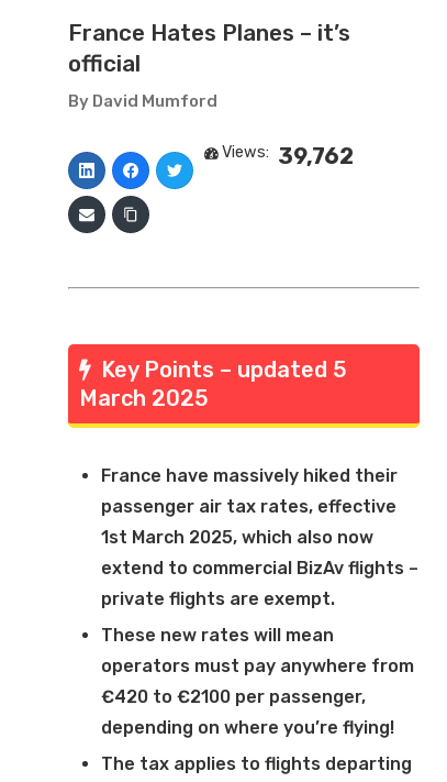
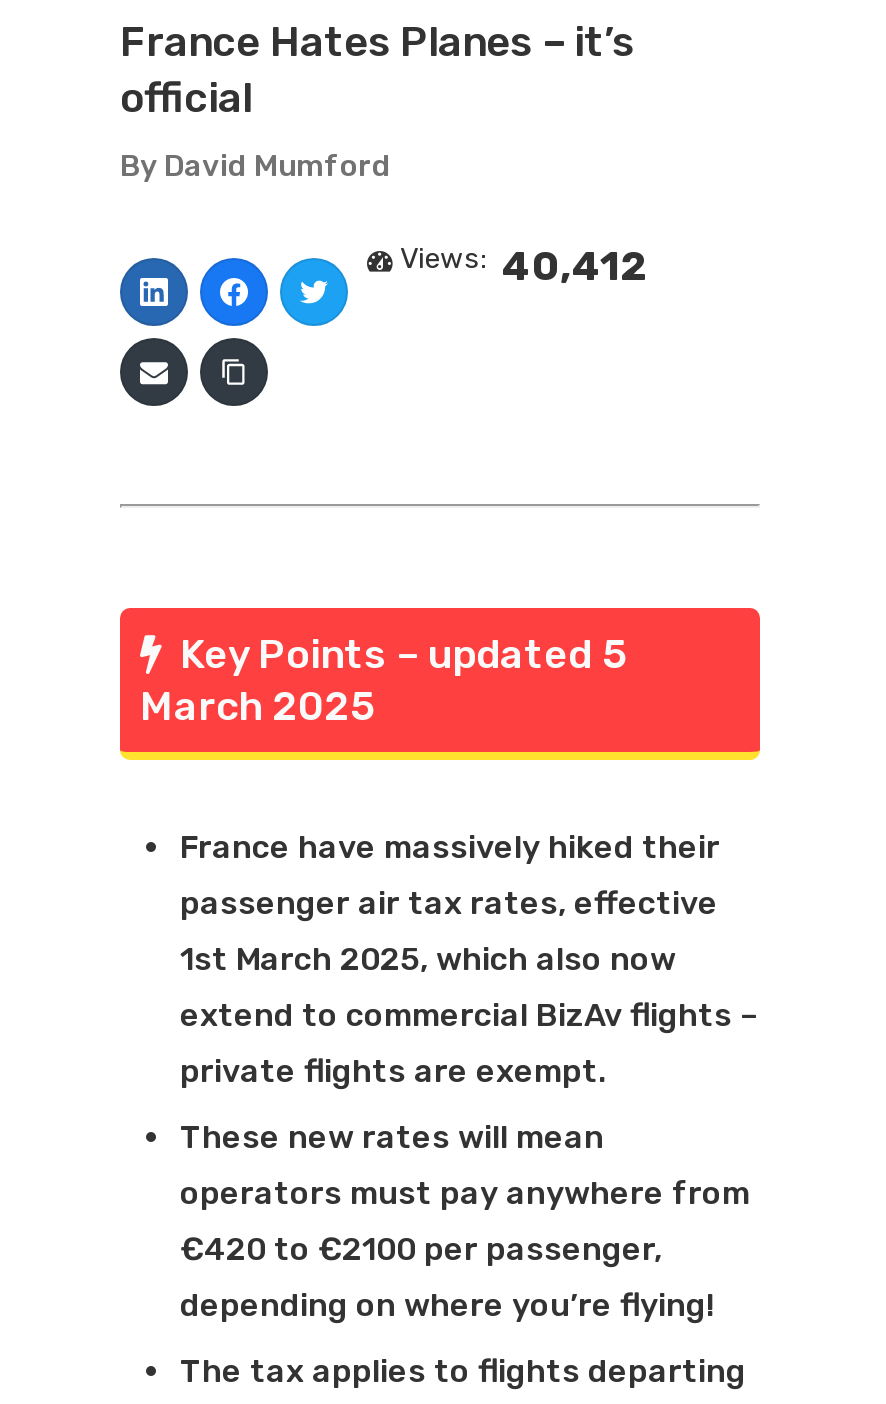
- Views: 39,762
+ Views: 40,412
